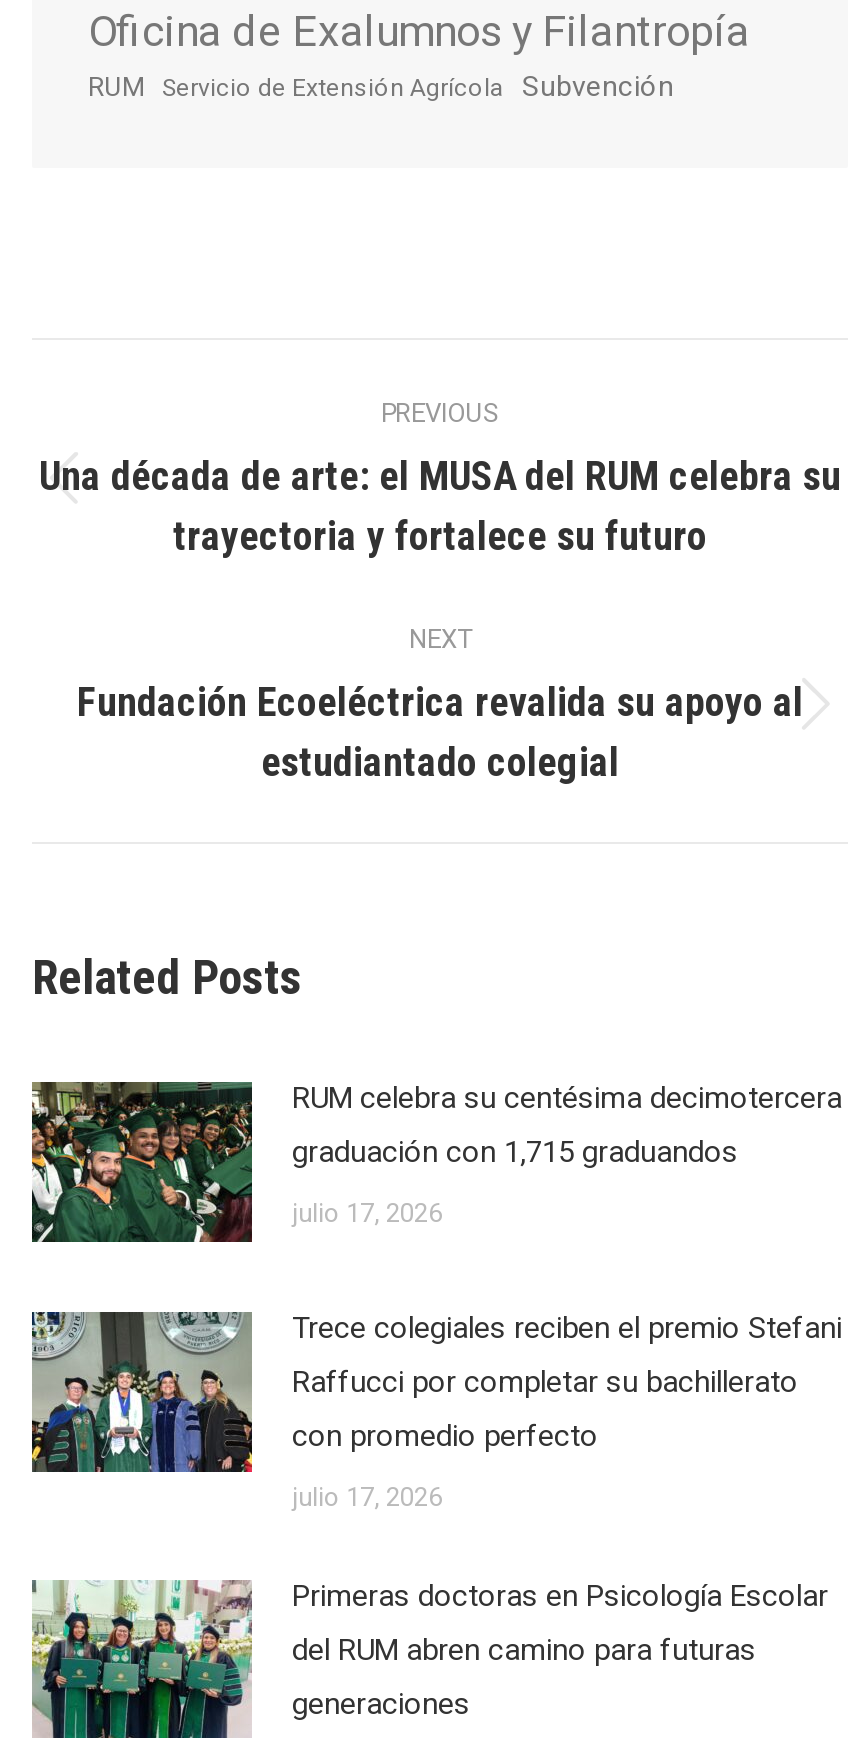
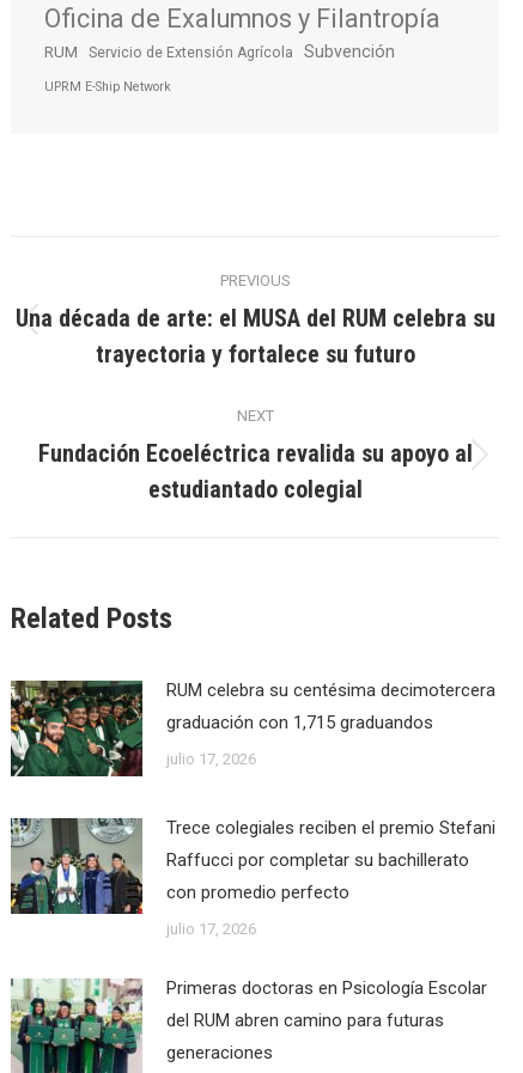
+ UPRM E-Ship Network
